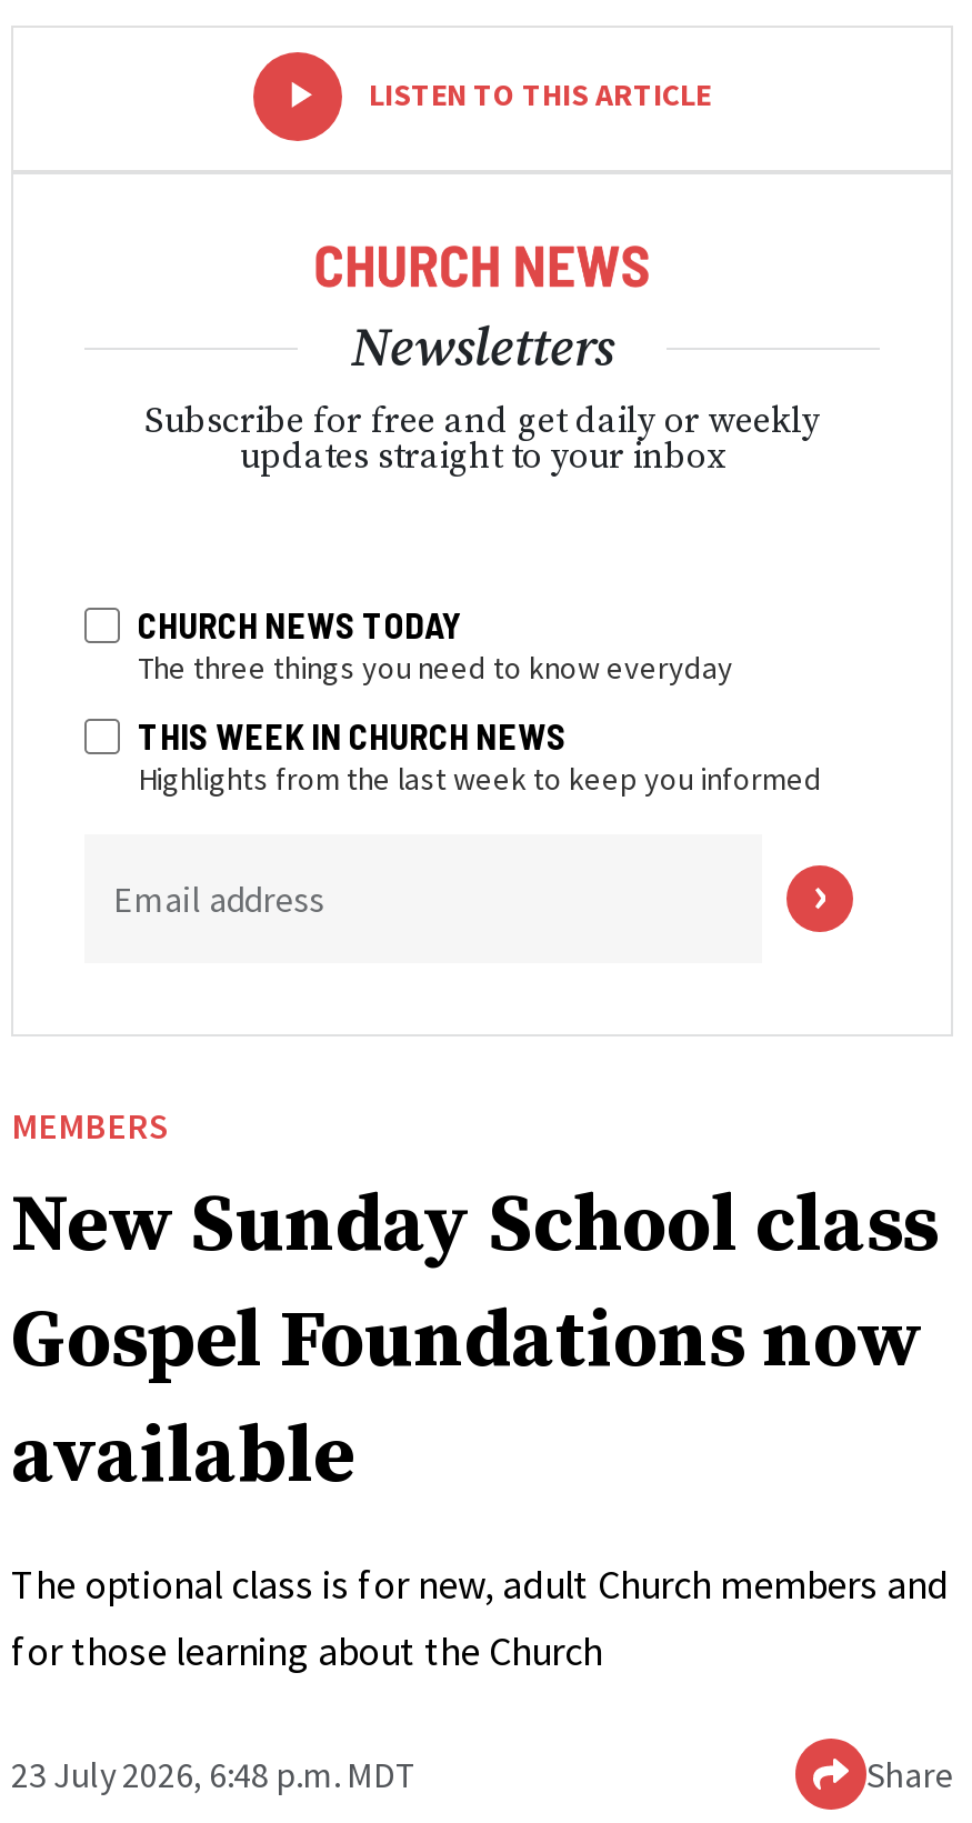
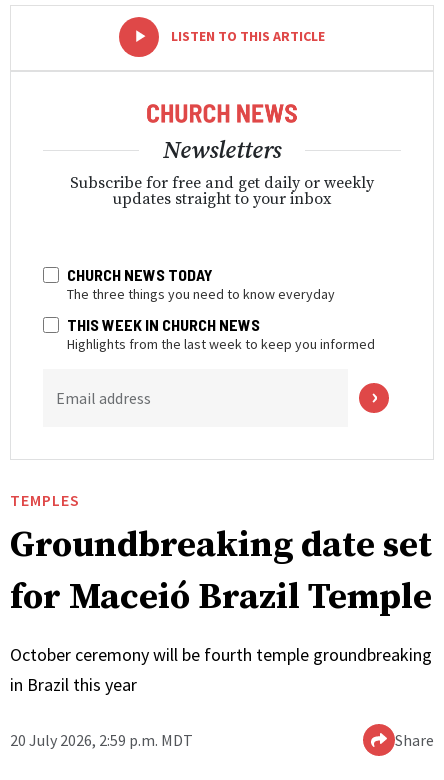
- MEMBERS
- New Sunday School class
- Gospel Foundations now
- available
+ TEMPLES
+ Groundbreaking date set
+ for Maceió Brazil Temple

- The optional class is for new, adult Church members and
- for those learning about the Church
+ October ceremony will be fourth temple groundbreaking
+ in Brazil this year

- 23 July 2026, 6:48 p.m. MDT
+ 20 July 2026, 2:59 p.m. MDT
